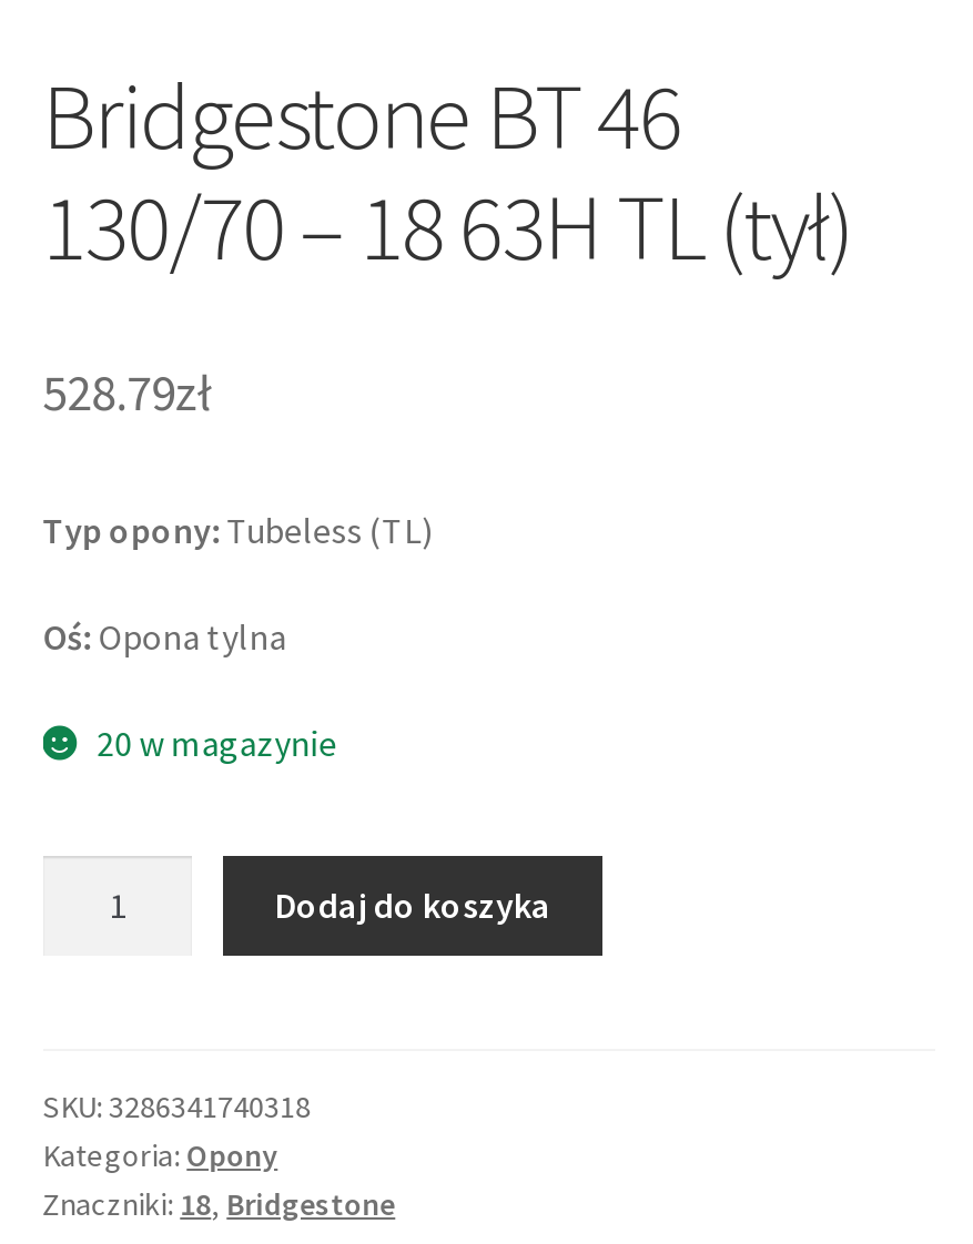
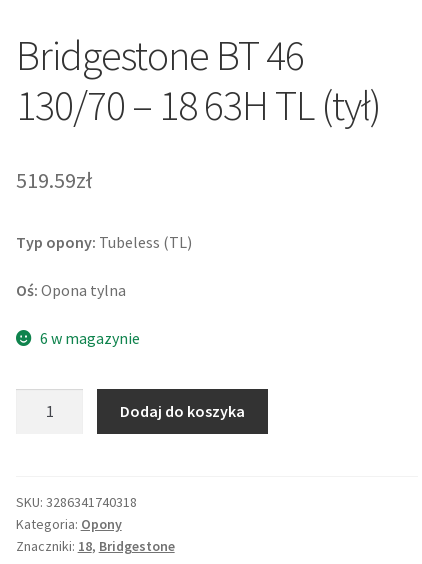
- 528.79zł
+ 519.59zł

- 20 w magazynie
+ 6 w magazynie
